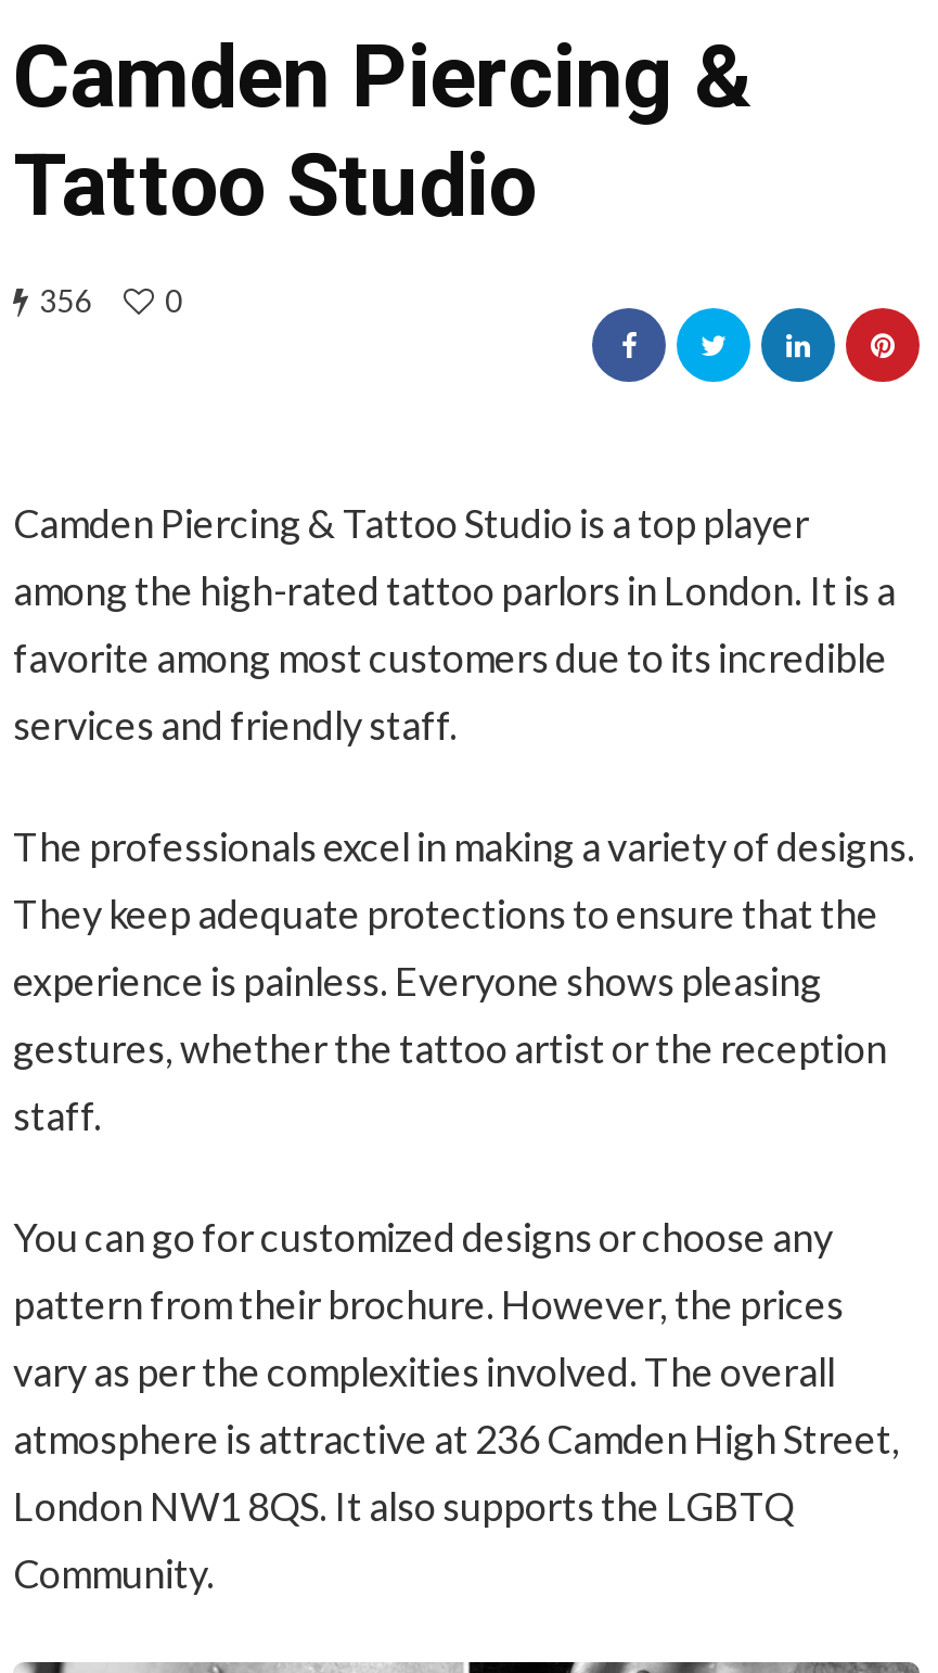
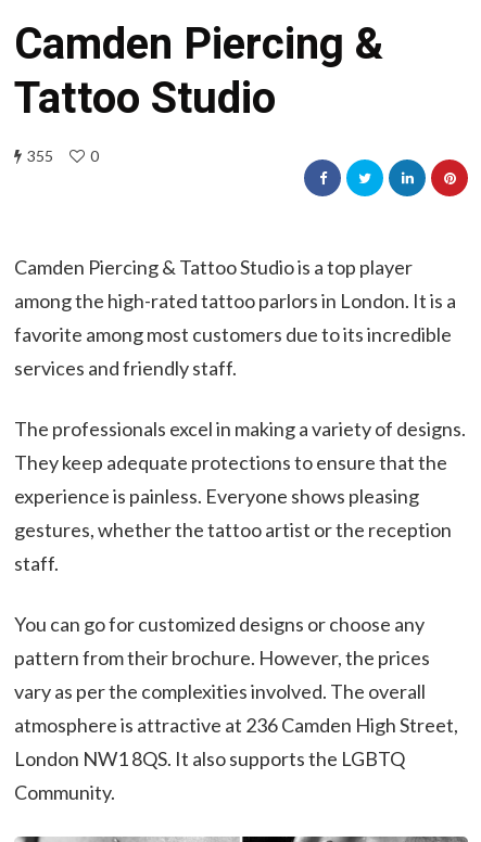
- 356 0
+ 355 0
